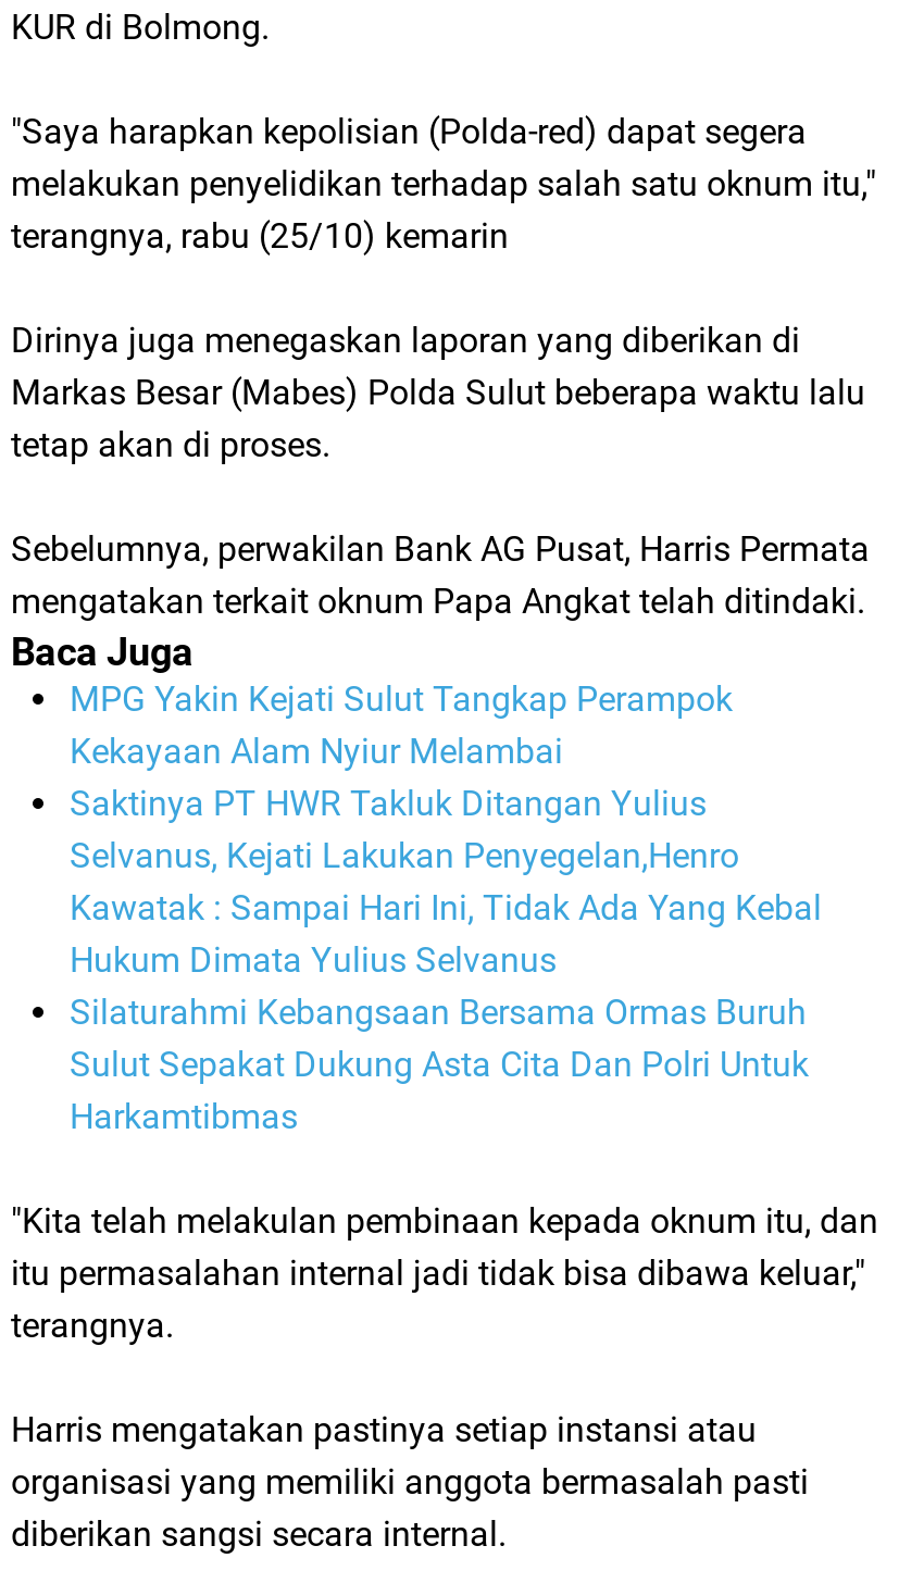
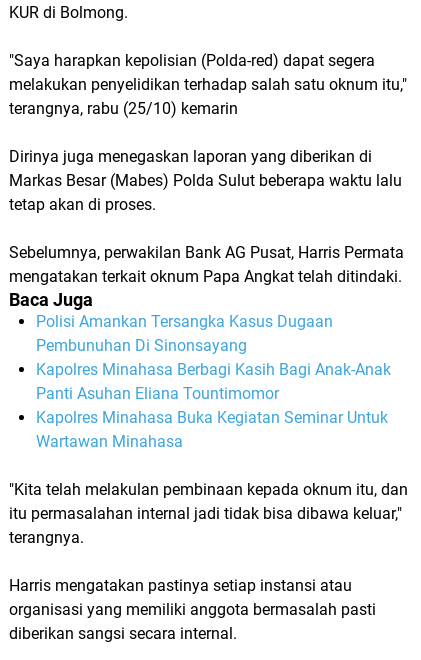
- MPG Yakin Kejati Sulut Tangkap Perampok
- Kekayaan Alam Nyiur Melambai
- Saktinya PT HWR Takluk Ditangan Yulius
- Selvanus, Kejati Lakukan Penyegelan,Henro
- Kawatak : Sampai Hari Ini, Tidak Ada Yang Kebal
- Hukum Dimata Yulius Selvanus
- Silaturahmi Kebangsaan Bersama Ormas Buruh
- Sulut Sepakat Dukung Asta Cita Dan Polri Untuk
- Harkamtibmas
+ Polisi Amankan Tersangka Kasus Dugaan
+ Pembunuhan Di Sinonsayang
+ Kapolres Minahasa Berbagi Kasih Bagi Anak-Anak
+ Panti Asuhan Eliana Tountimomor
+ Kapolres Minahasa Buka Kegiatan Seminar Untuk
+ Wartawan Minahasa
